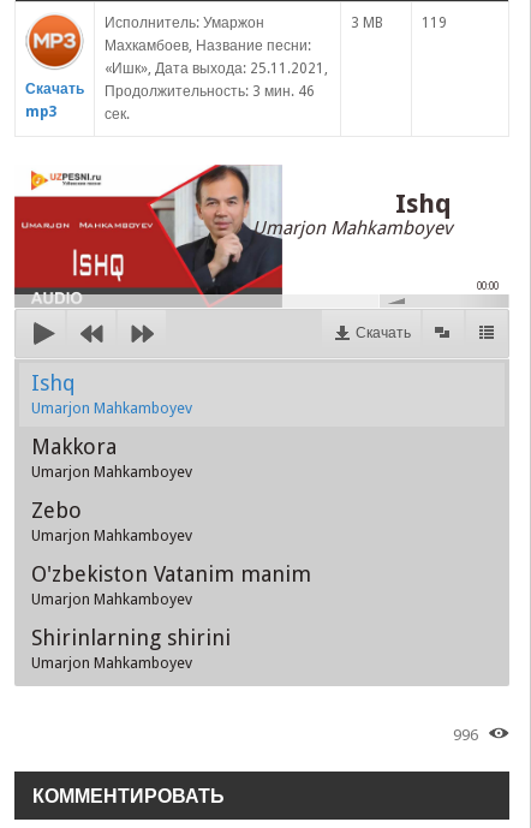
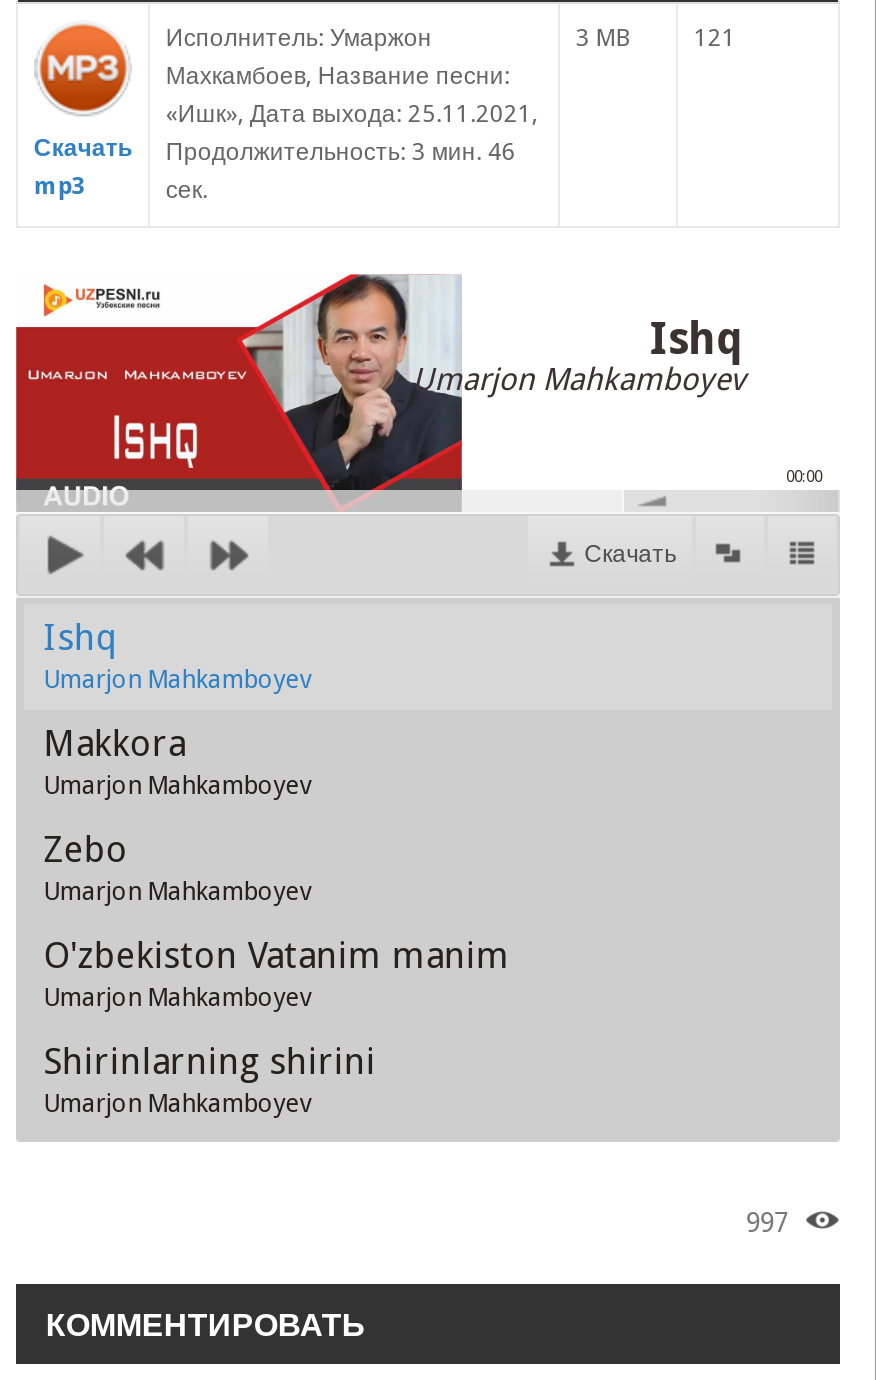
- 119
+ 121

- 996
+ 997
